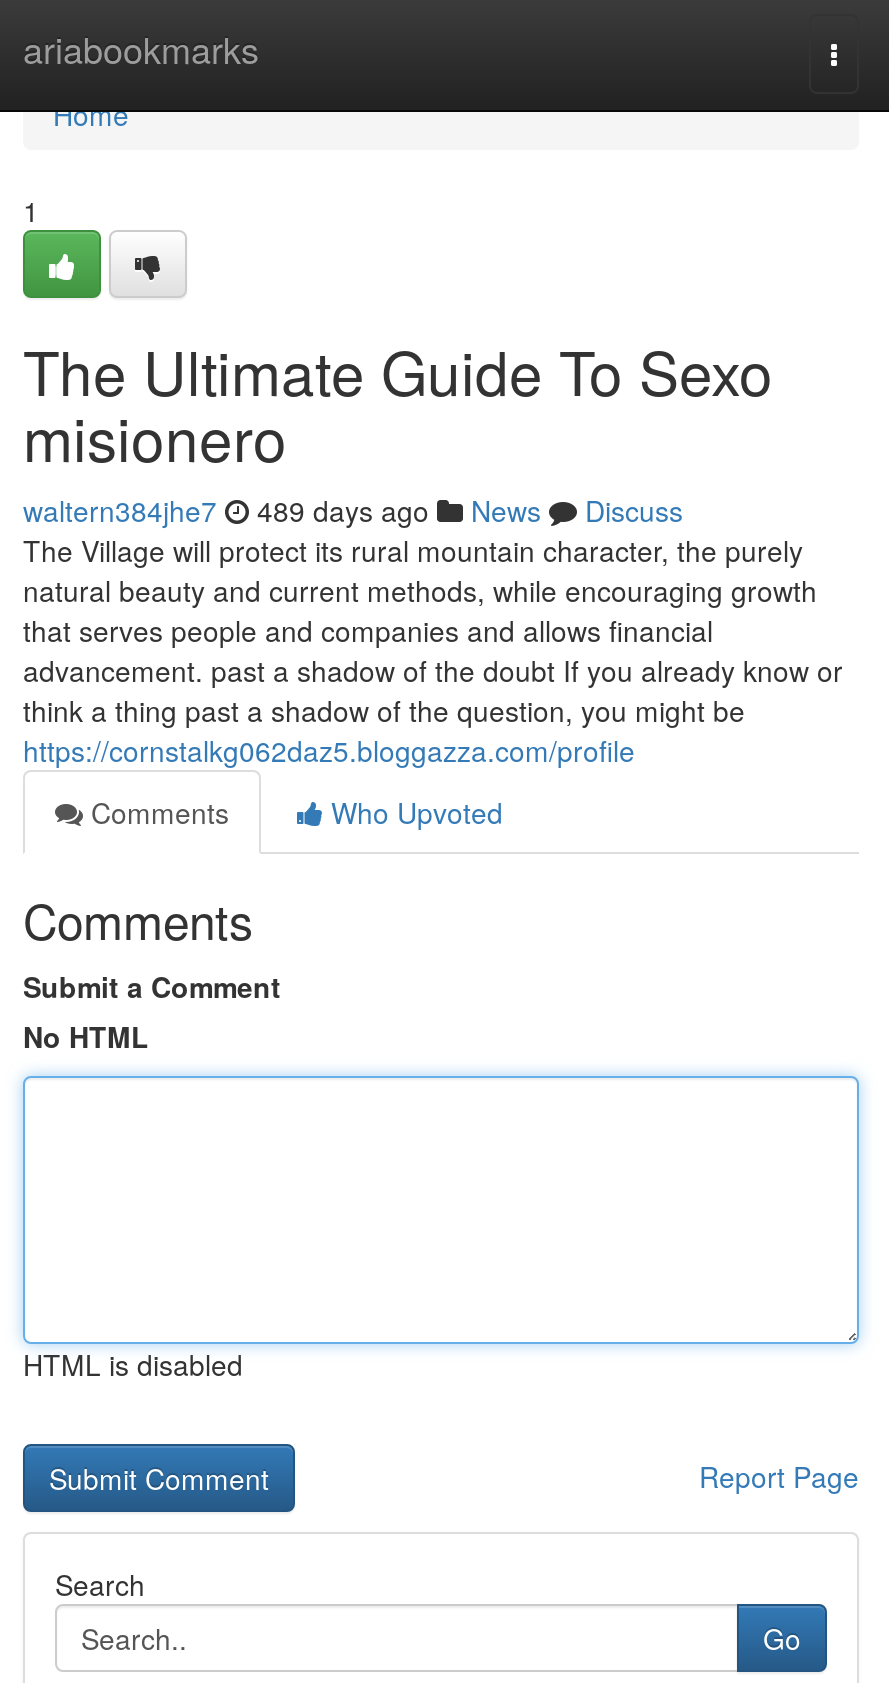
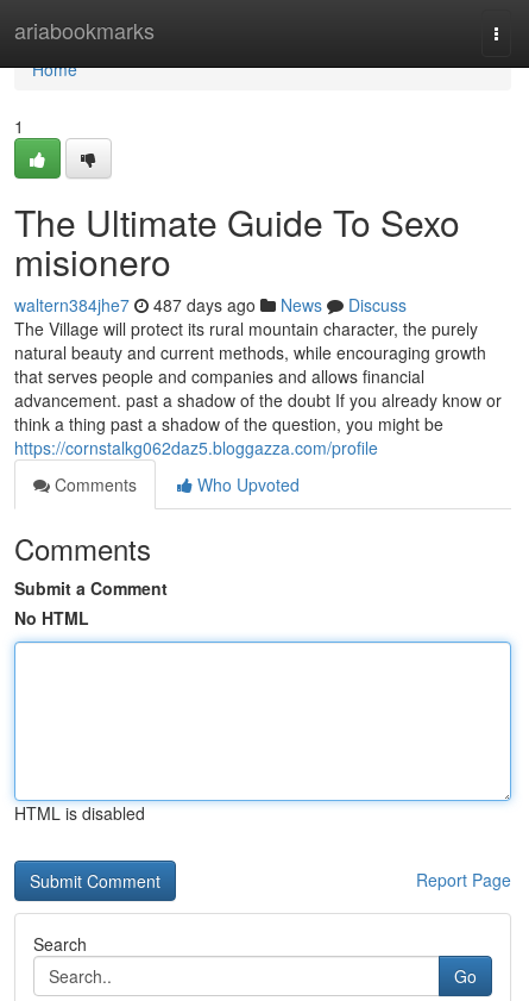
- waltern384jhe7 489 days ago News Discuss
+ waltern384jhe7 487 days ago News Discuss
